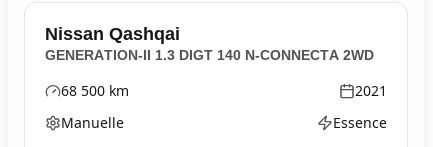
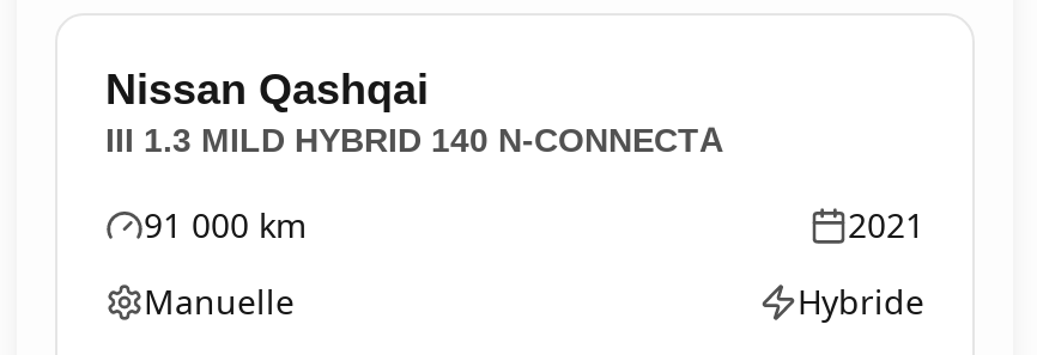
- GENERATION-II 1.3 DIGT 140 N-CONNECTA 2WD
+ III 1.3 MILD HYBRID 140 N-CONNECTA

- 68 500 km
+ 91 000 km

- Essence
+ Hybride
